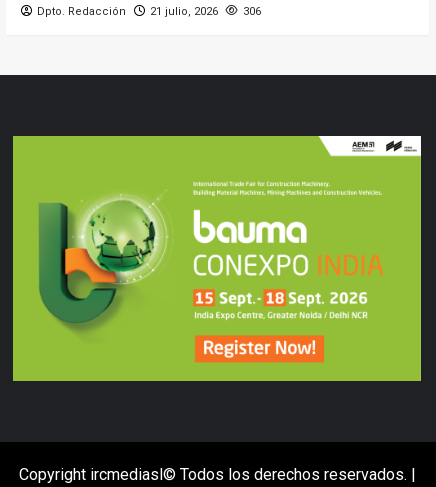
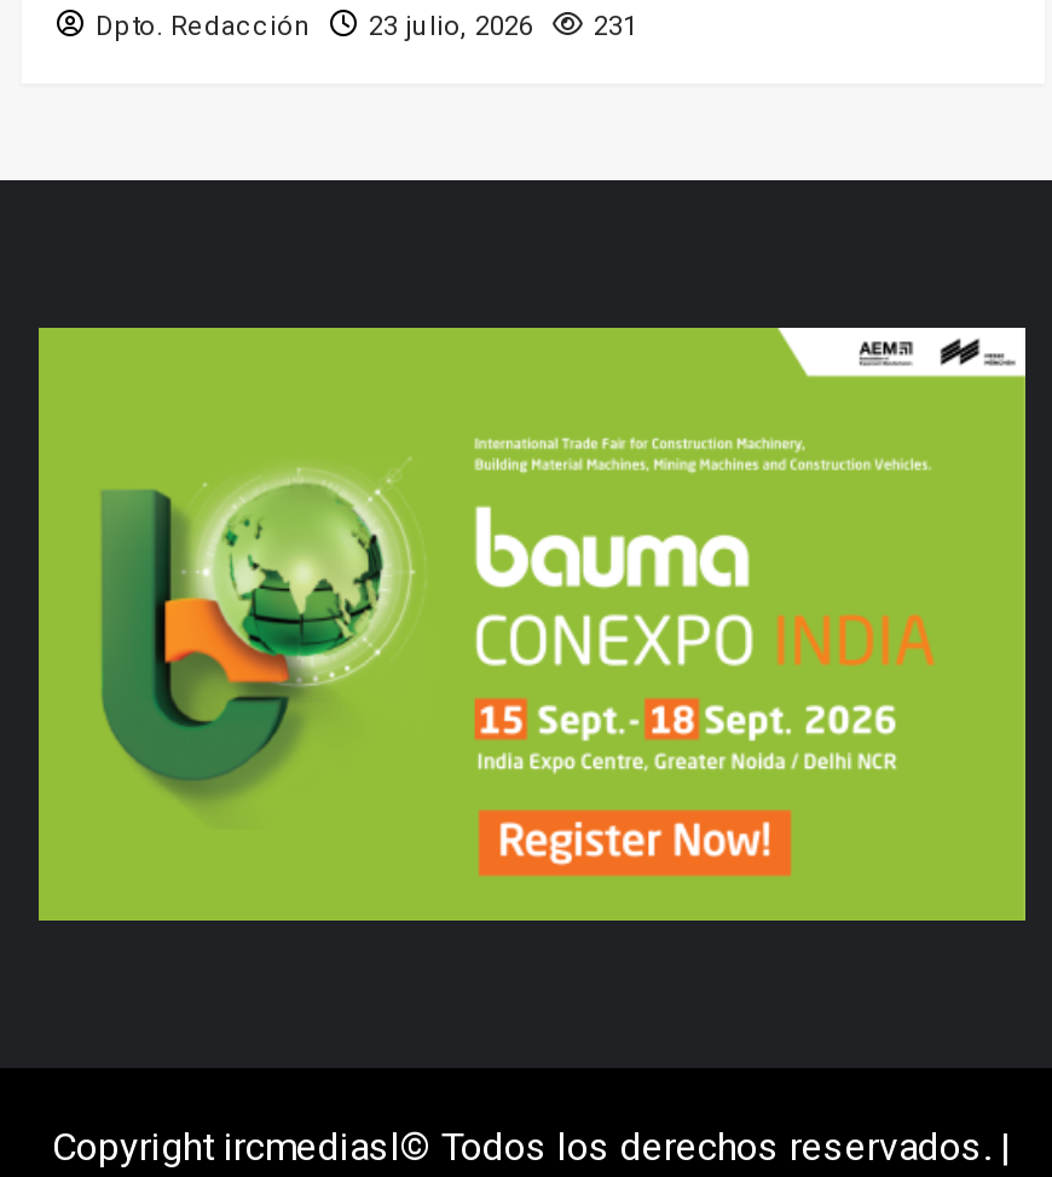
- 21 julio, 2026
+ 23 julio, 2026

- 306
+ 231
